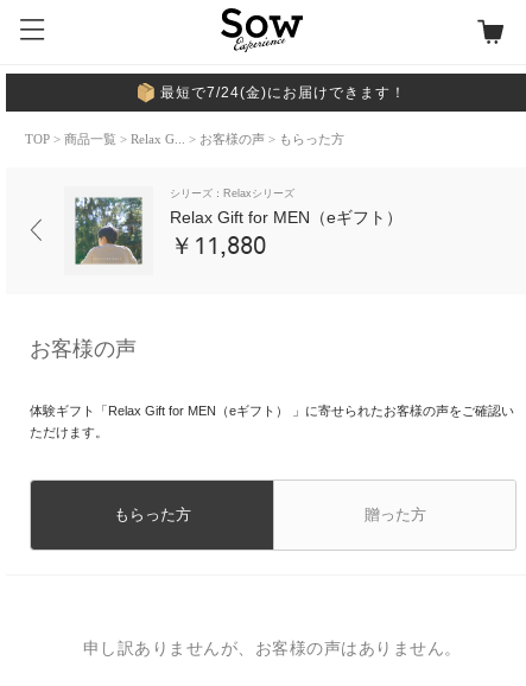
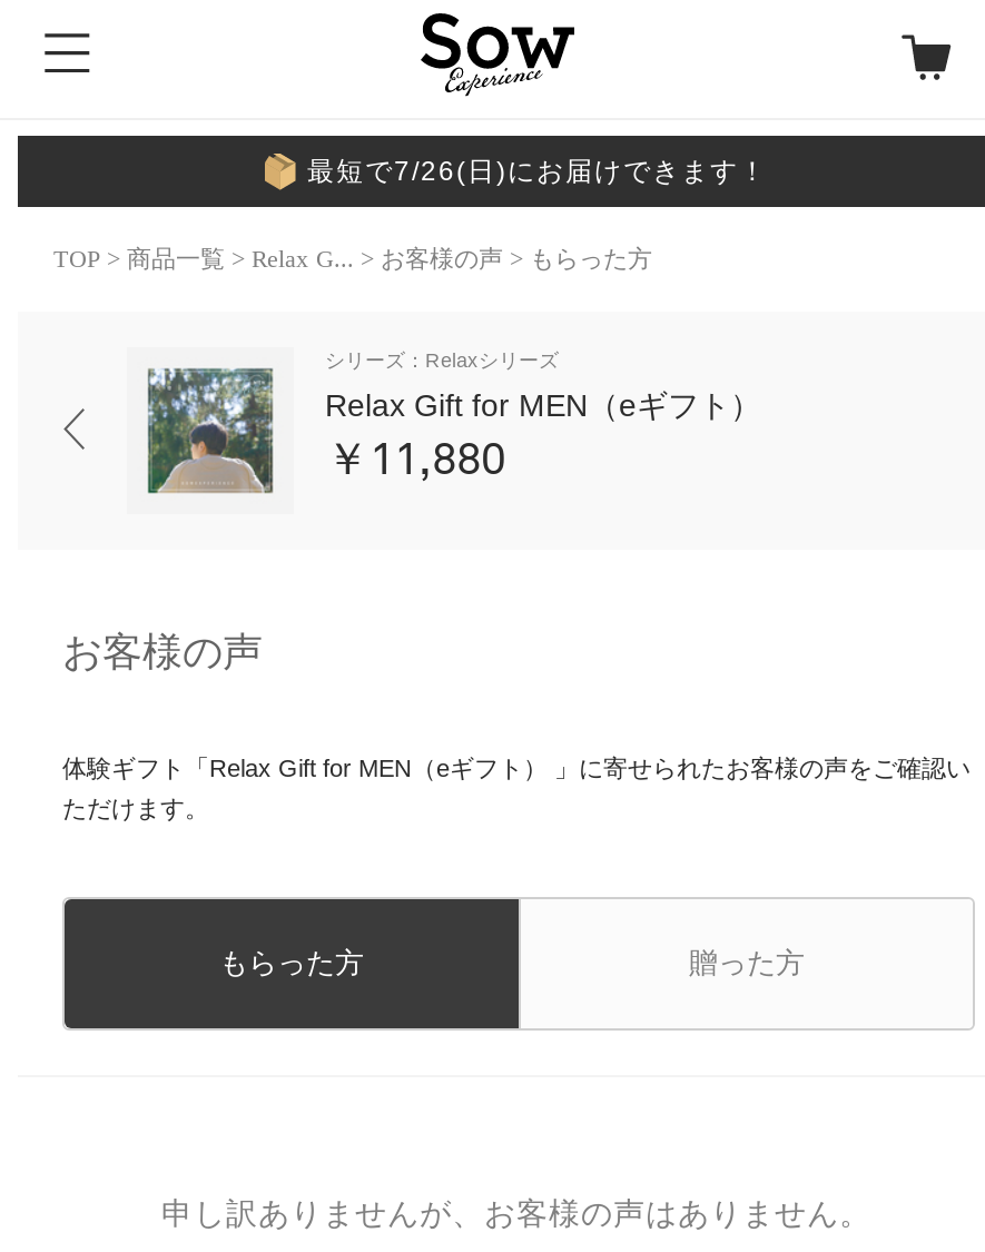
- 最短で7/24(金)にお届けできます！
+ 最短で7/26(日)にお届けできます！
